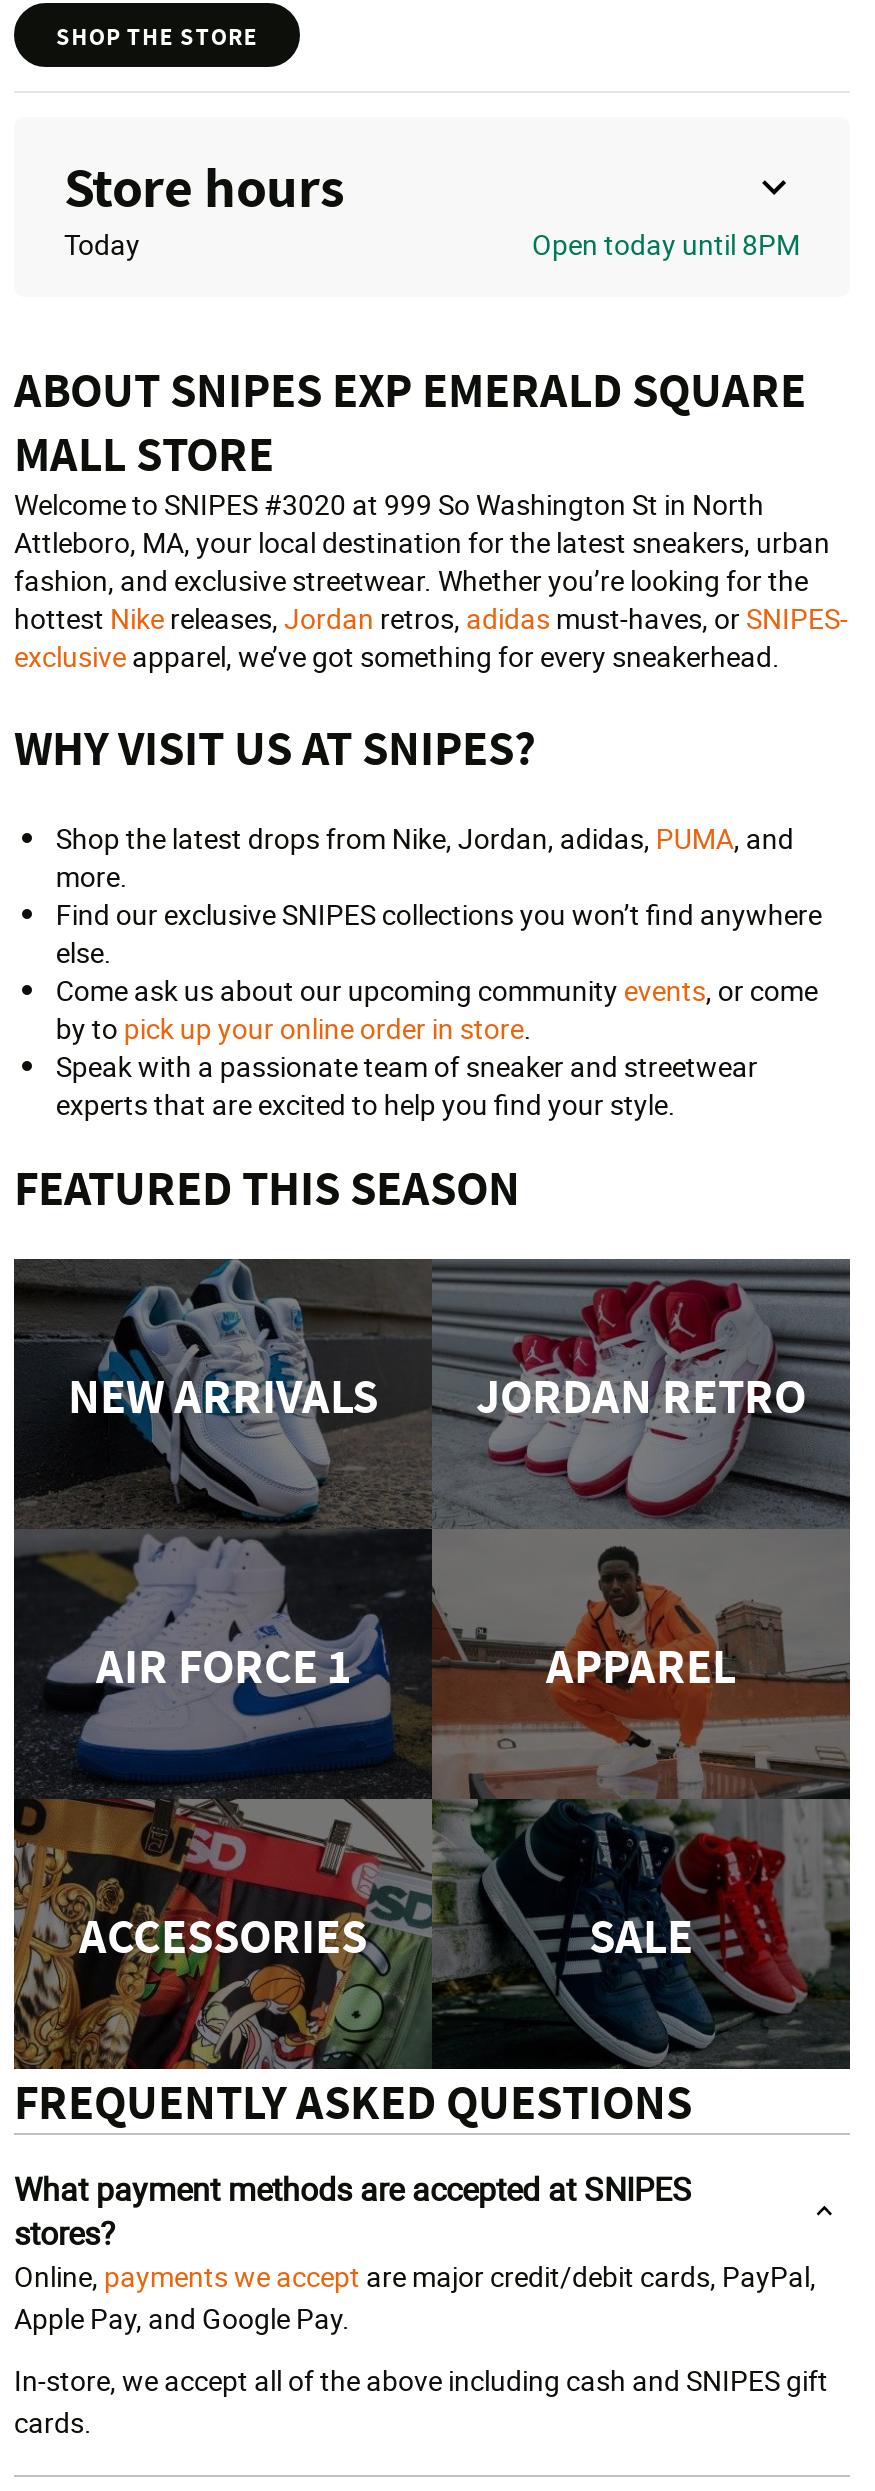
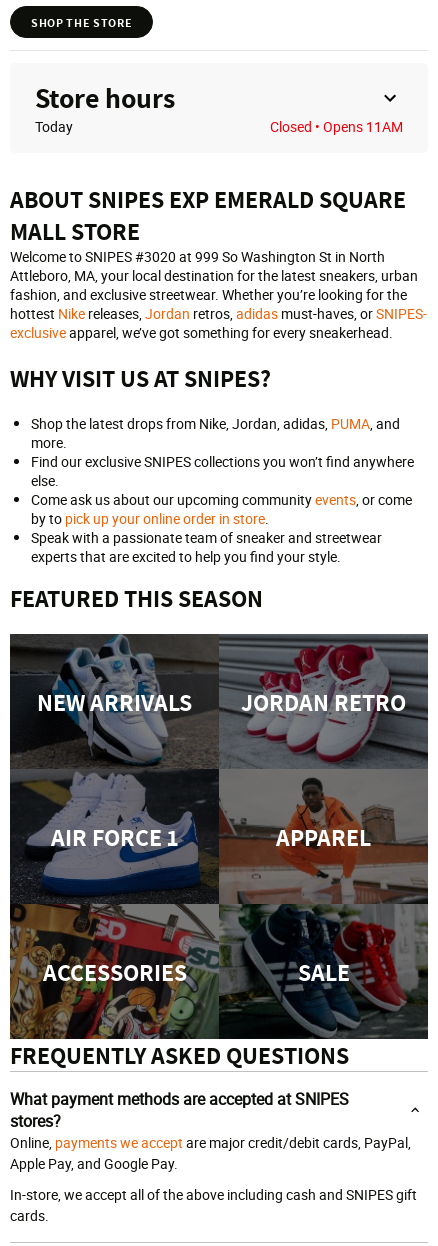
- Open today until 8PM
+ Closed • Opens 11AM
